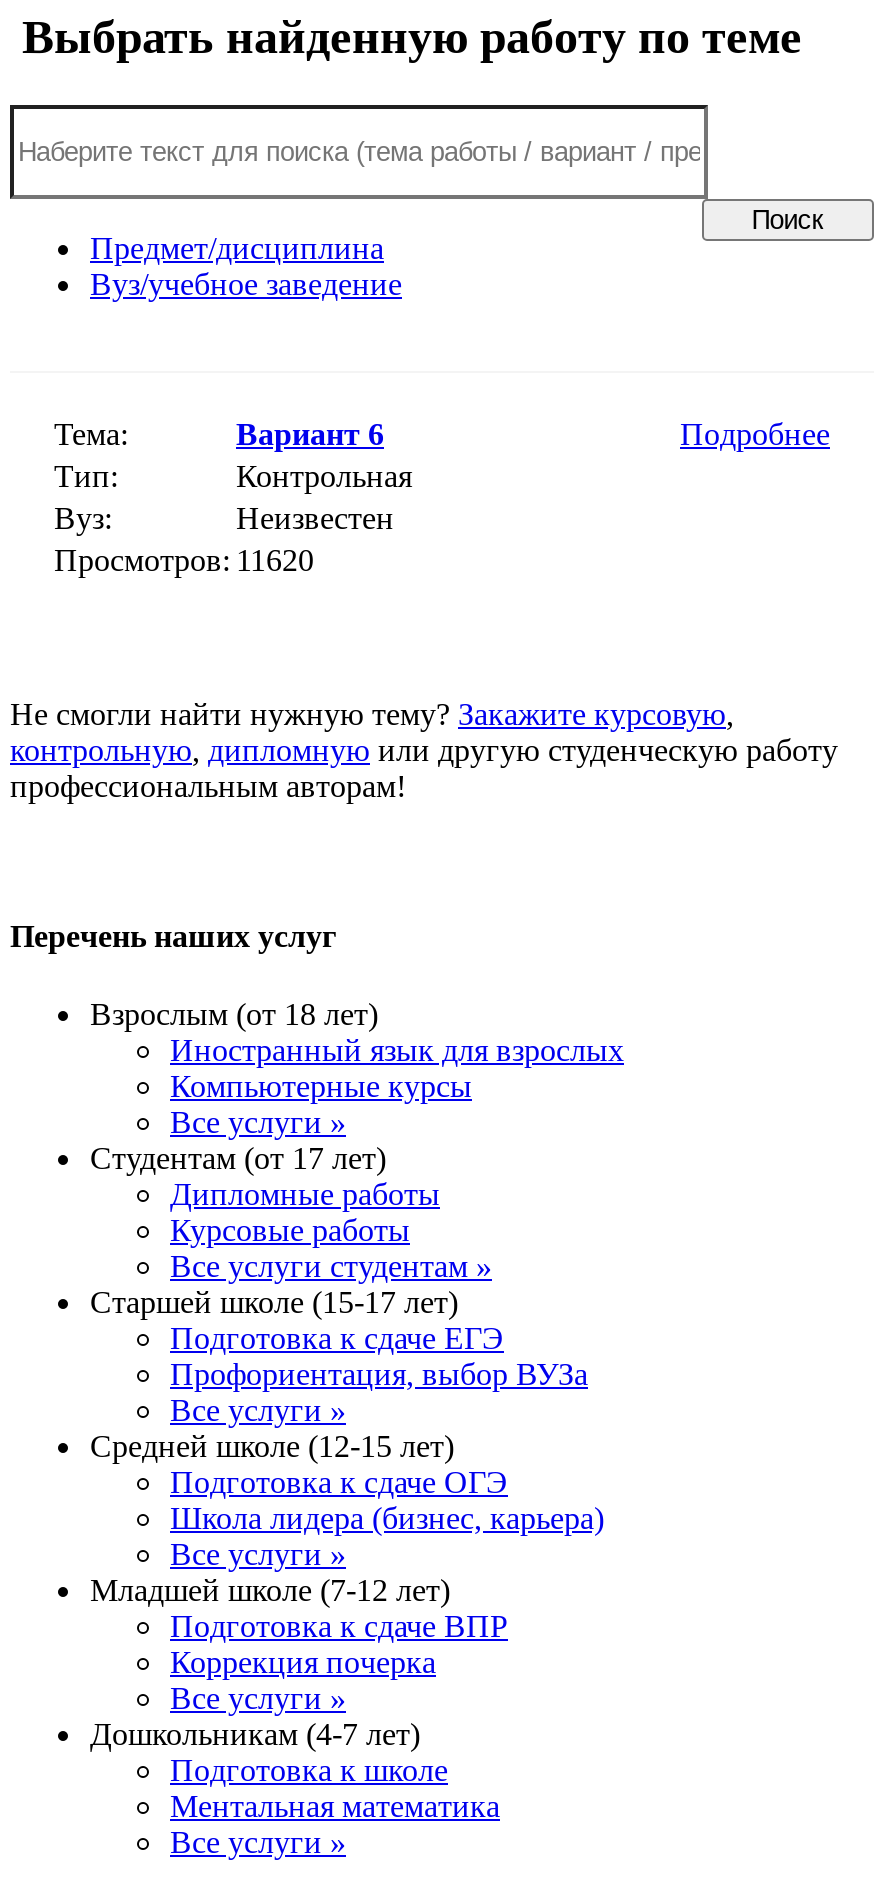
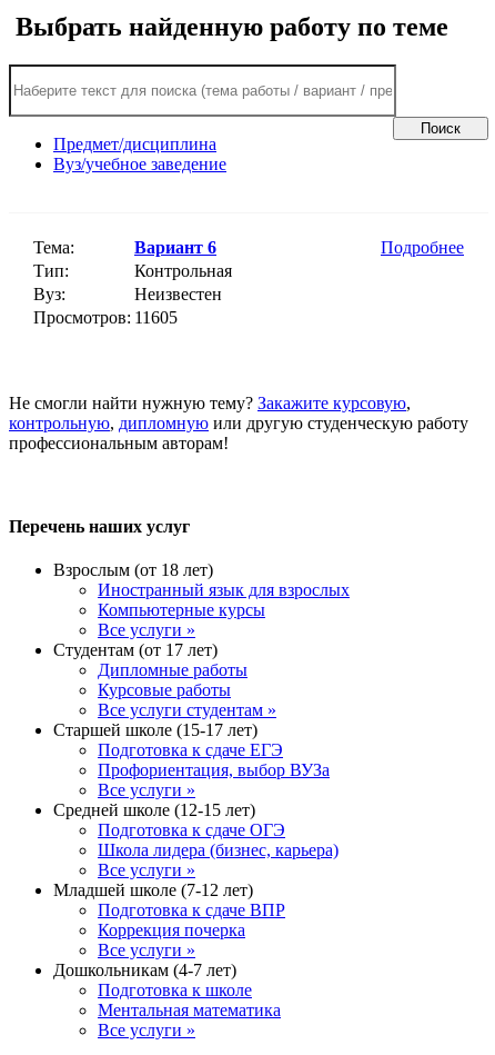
- Просмотров: 11620
+ Просмотров: 11605
